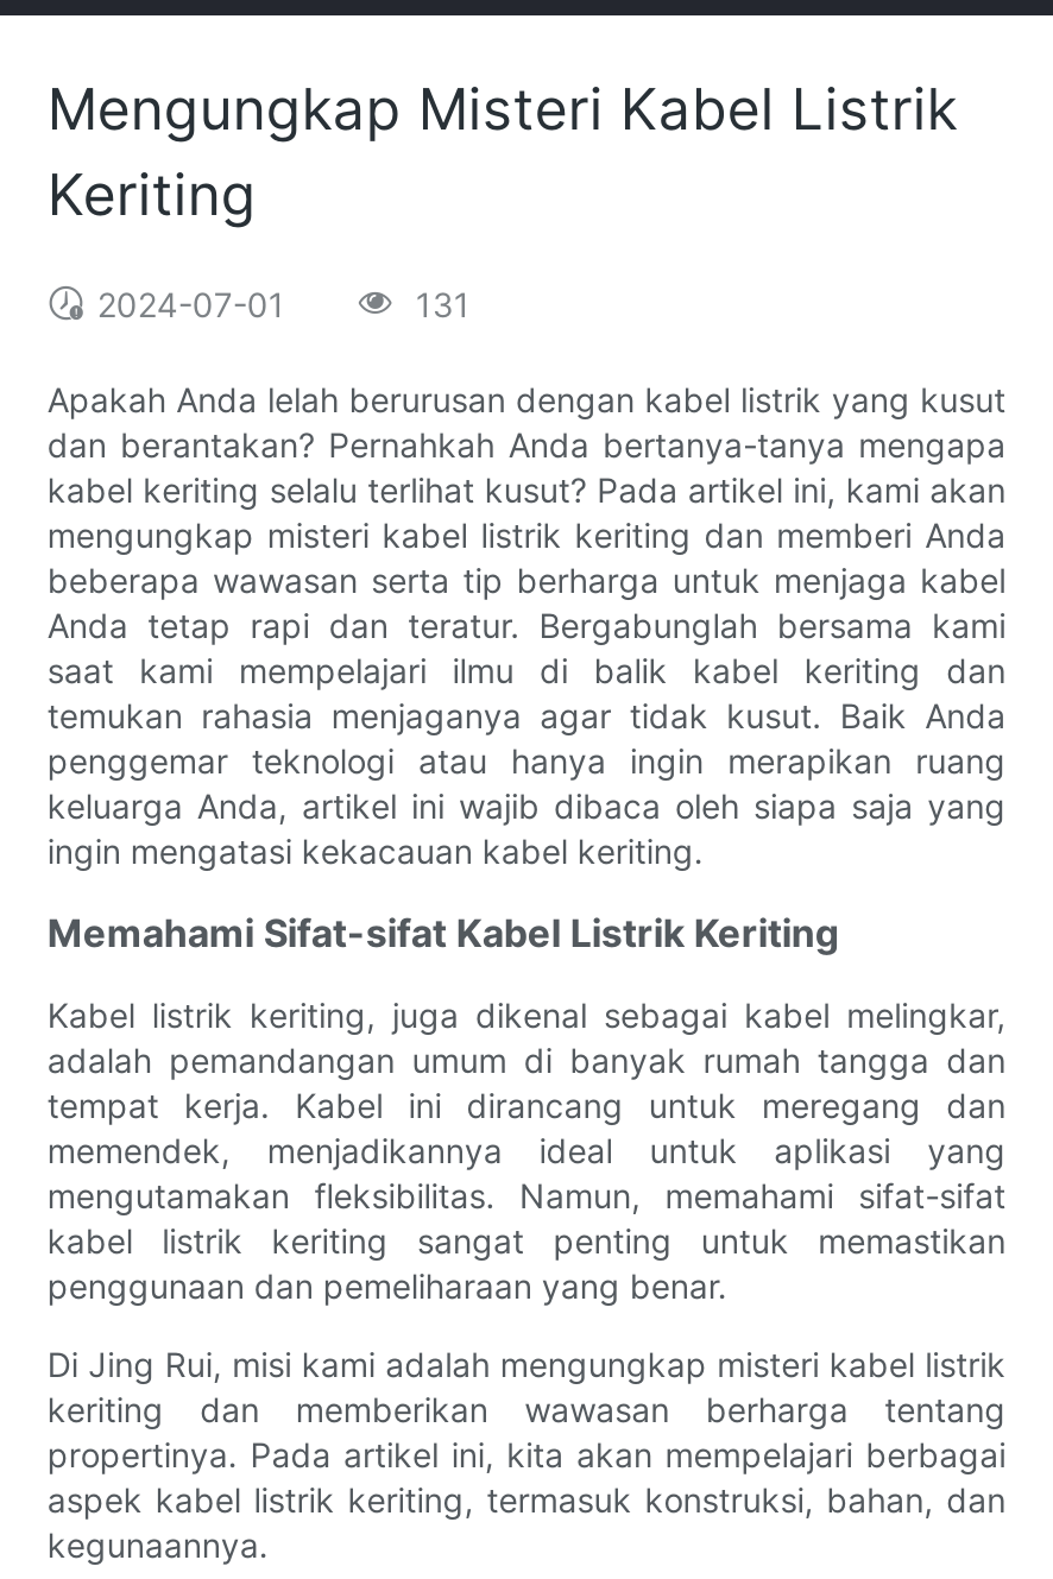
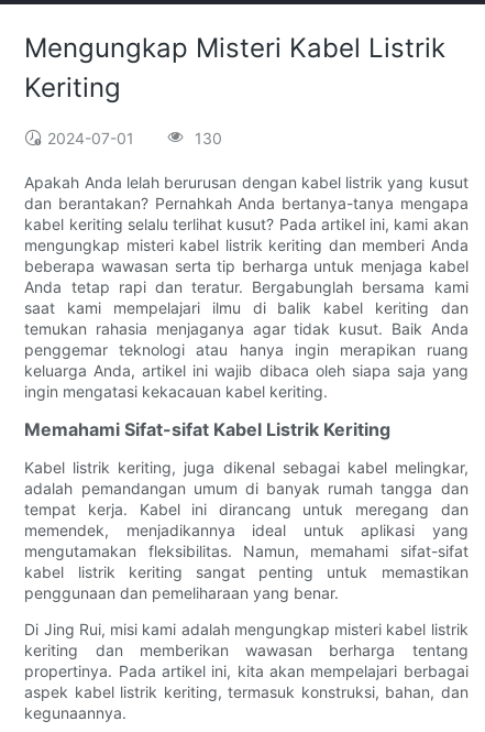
- 131
+ 130
